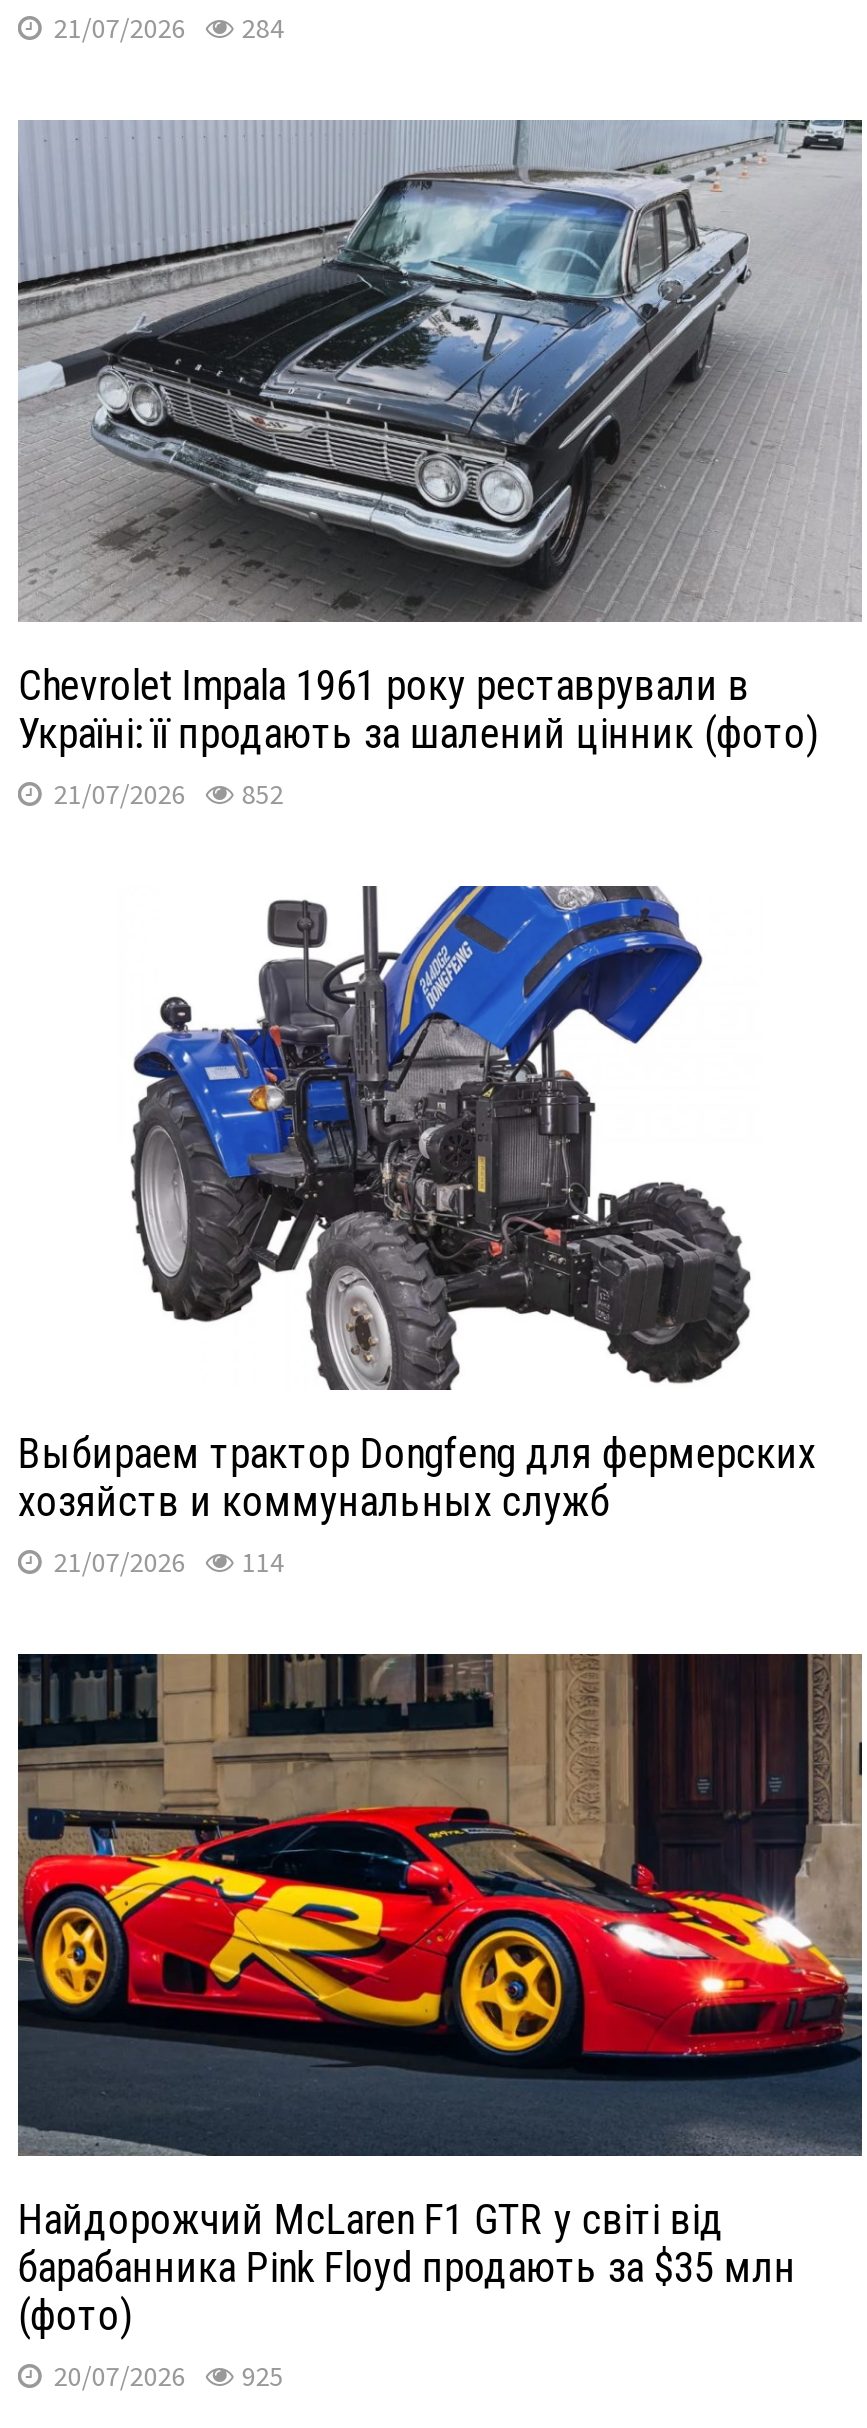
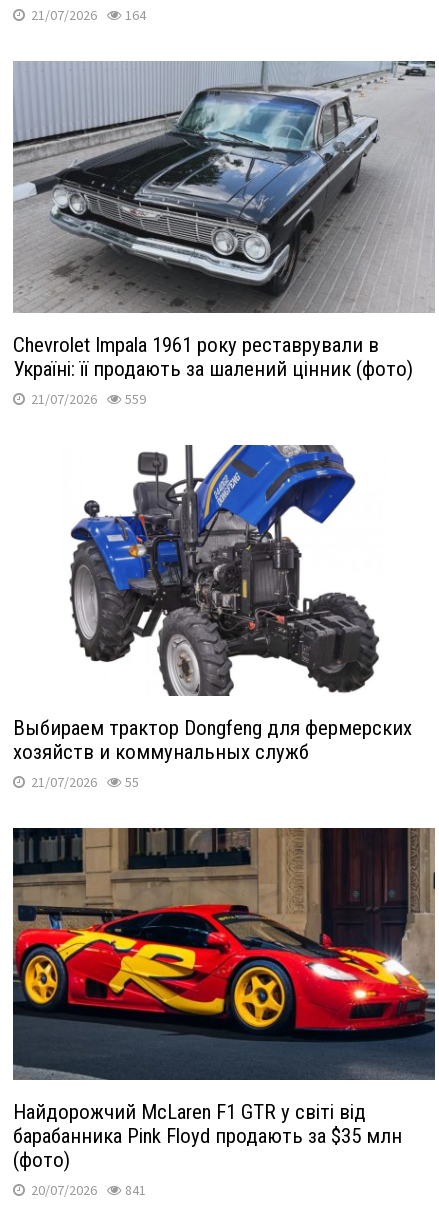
- 21/07/2026 284
+ 21/07/2026 164

- 21/07/2026 852
+ 21/07/2026 559

- 21/07/2026 114
+ 21/07/2026 55

- 20/07/2026 925
+ 20/07/2026 841
